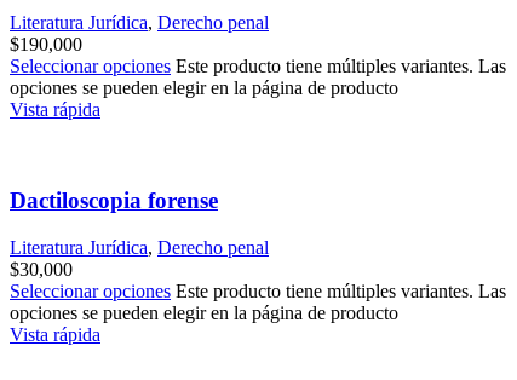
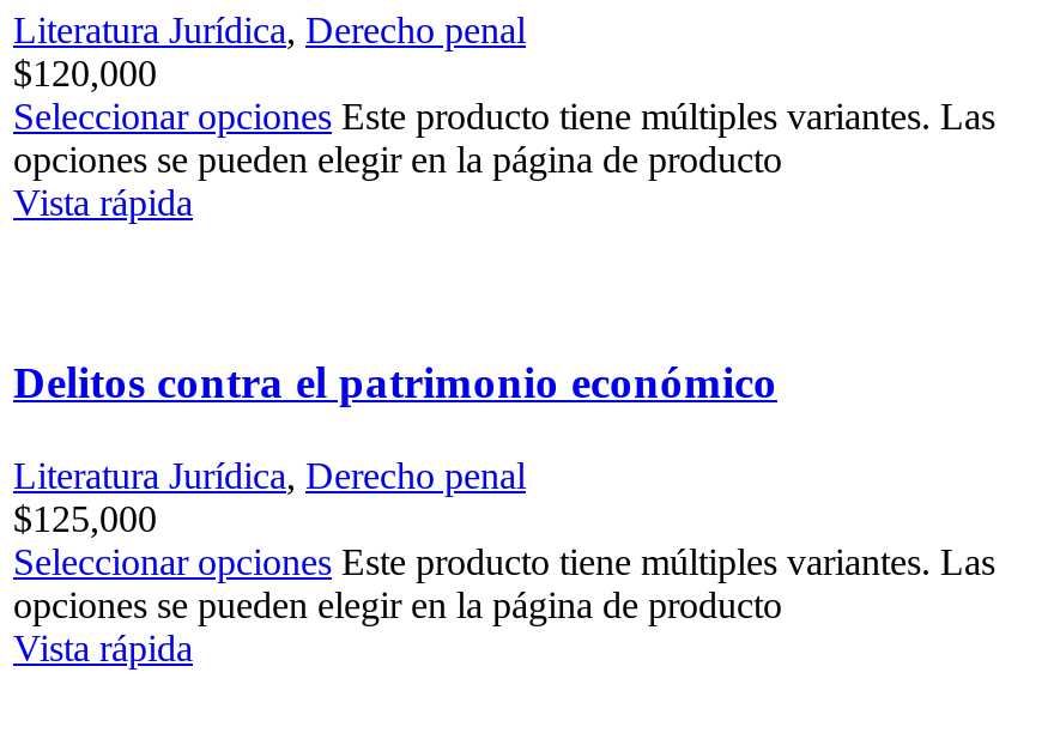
- $190,000
+ $120,000

- Dactiloscopia forense
+ Delitos contra el patrimonio económico

- $30,000
+ $125,000
